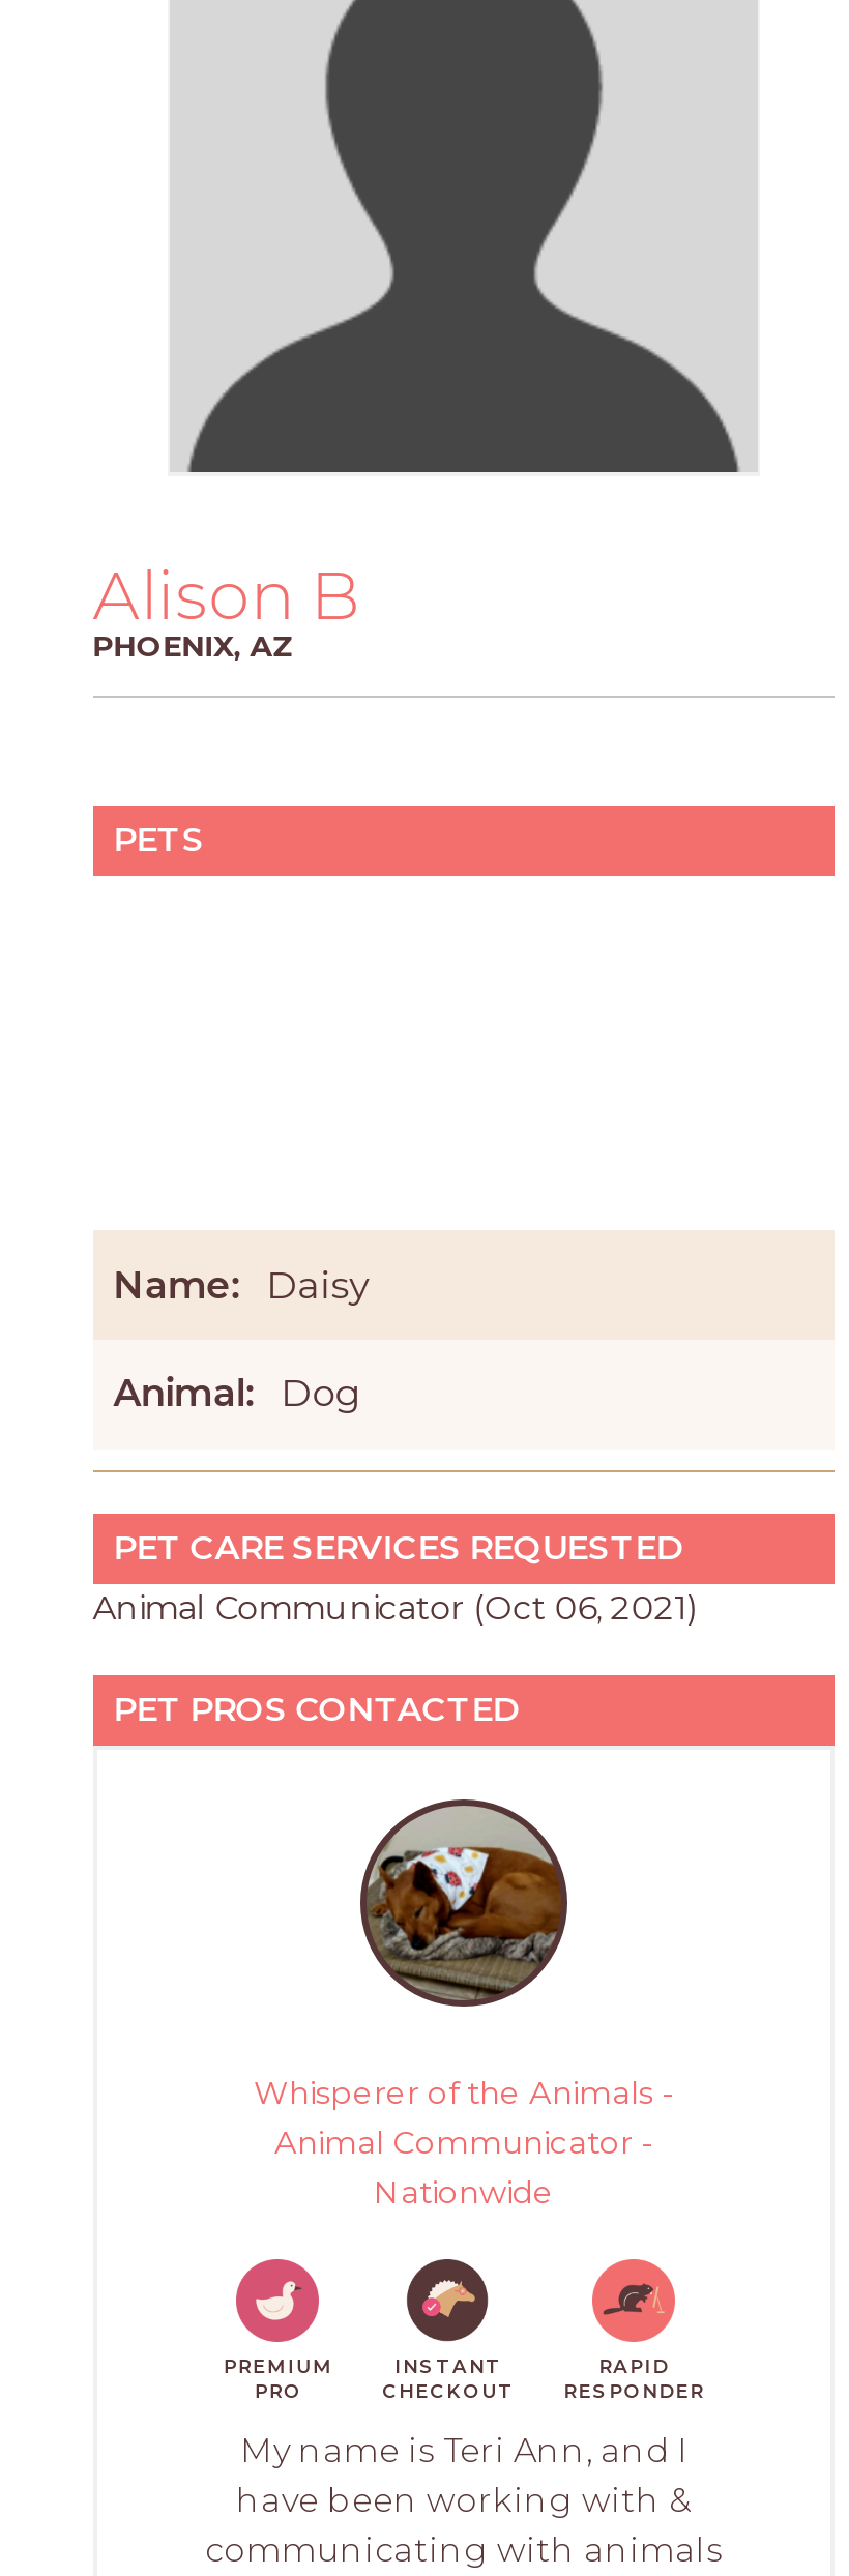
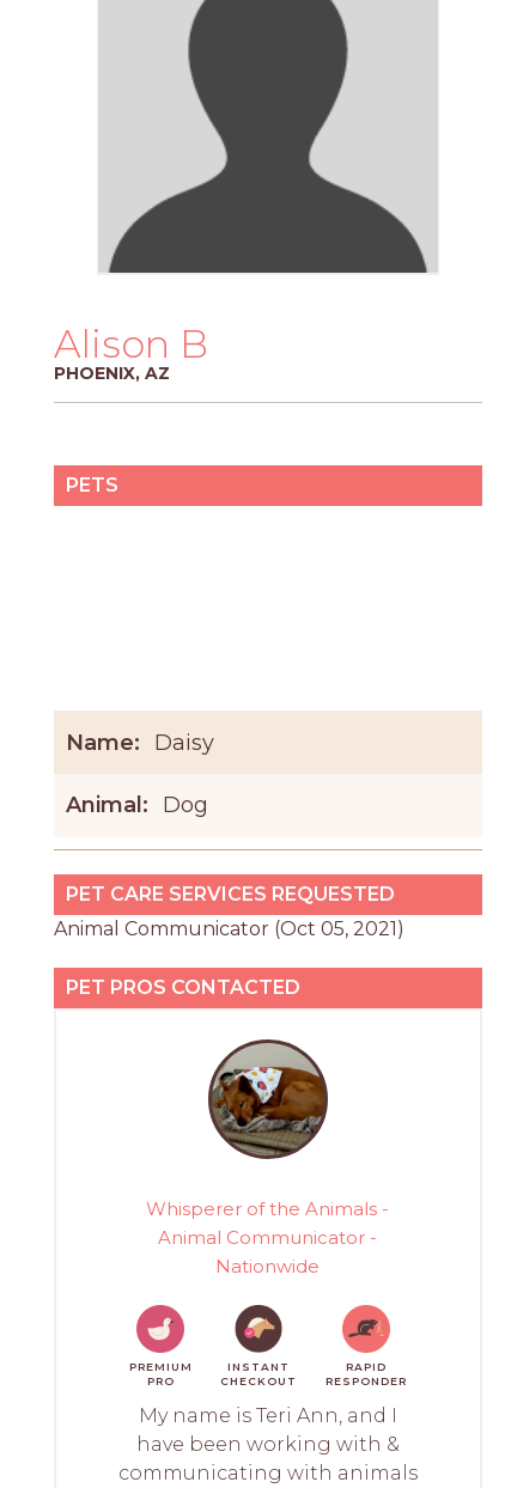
- Animal Communicator (Oct 06, 2021)
+ Animal Communicator (Oct 05, 2021)
